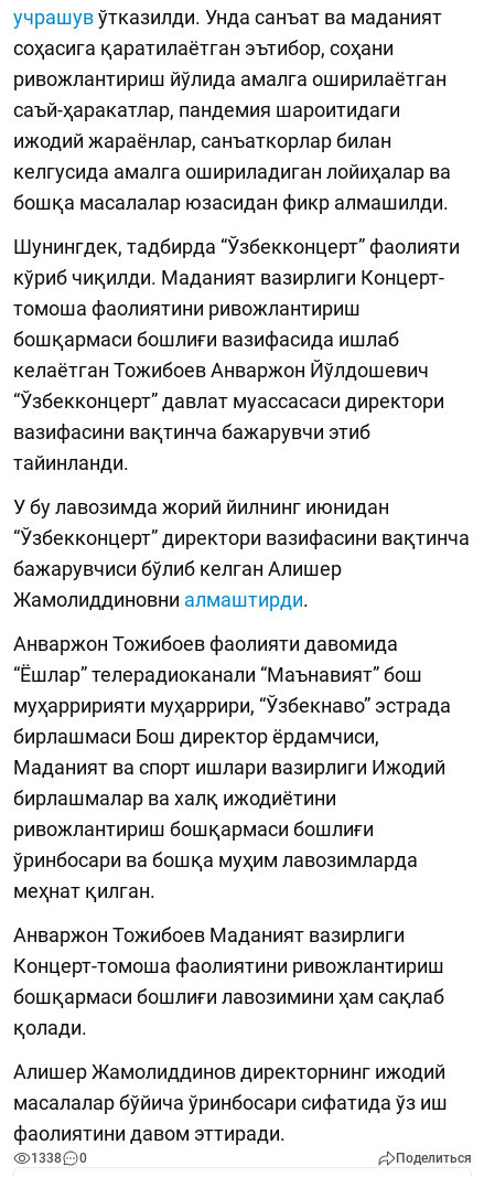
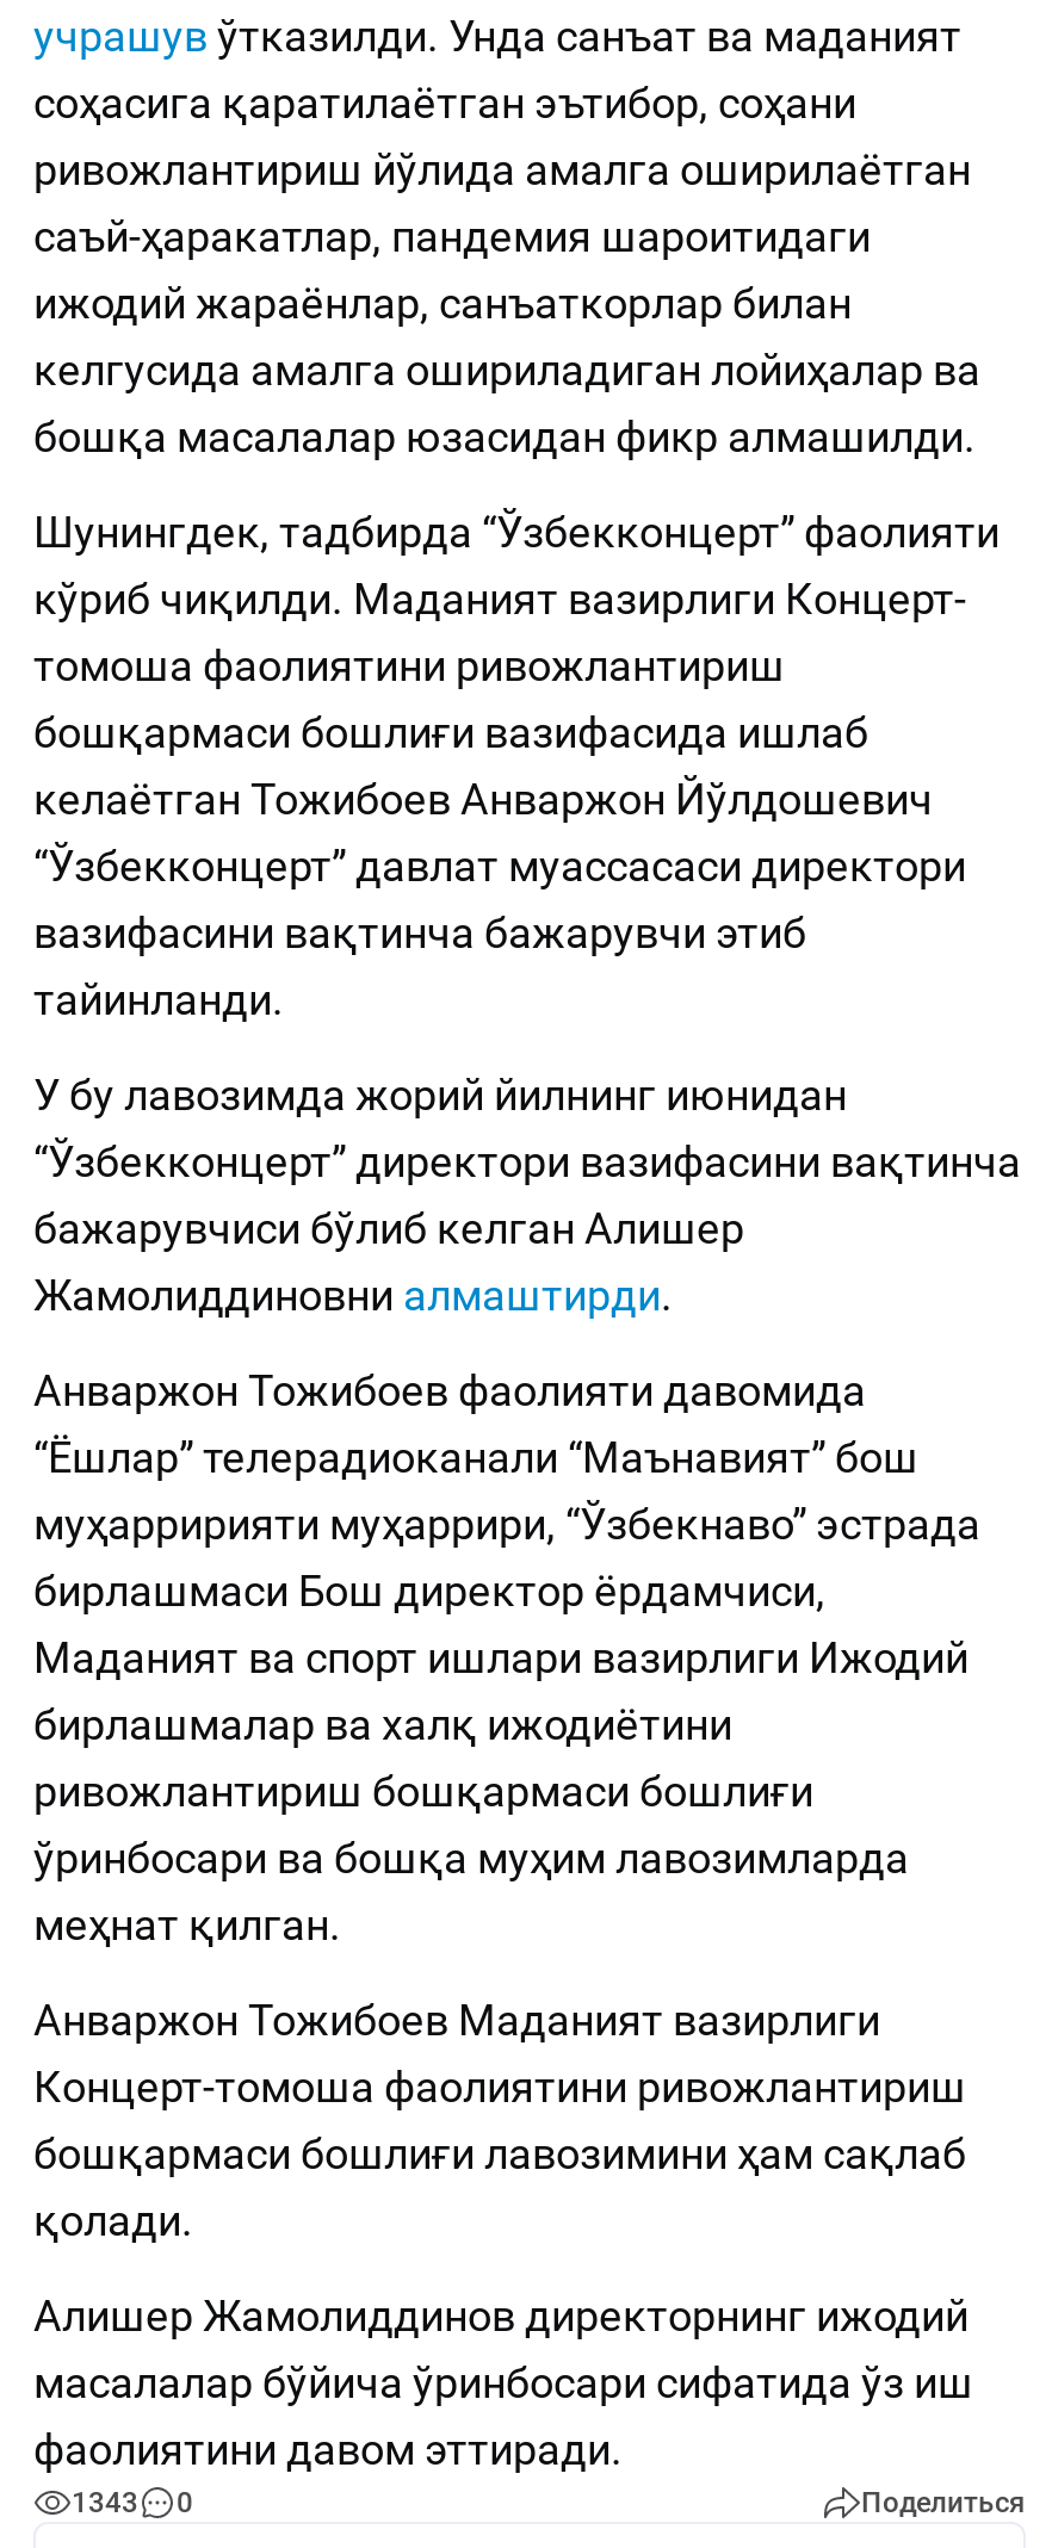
- 1338 0
+ 1343 0
